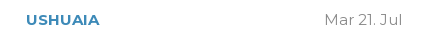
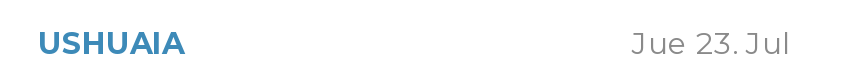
- Mar 21. Jul
+ Jue 23. Jul
